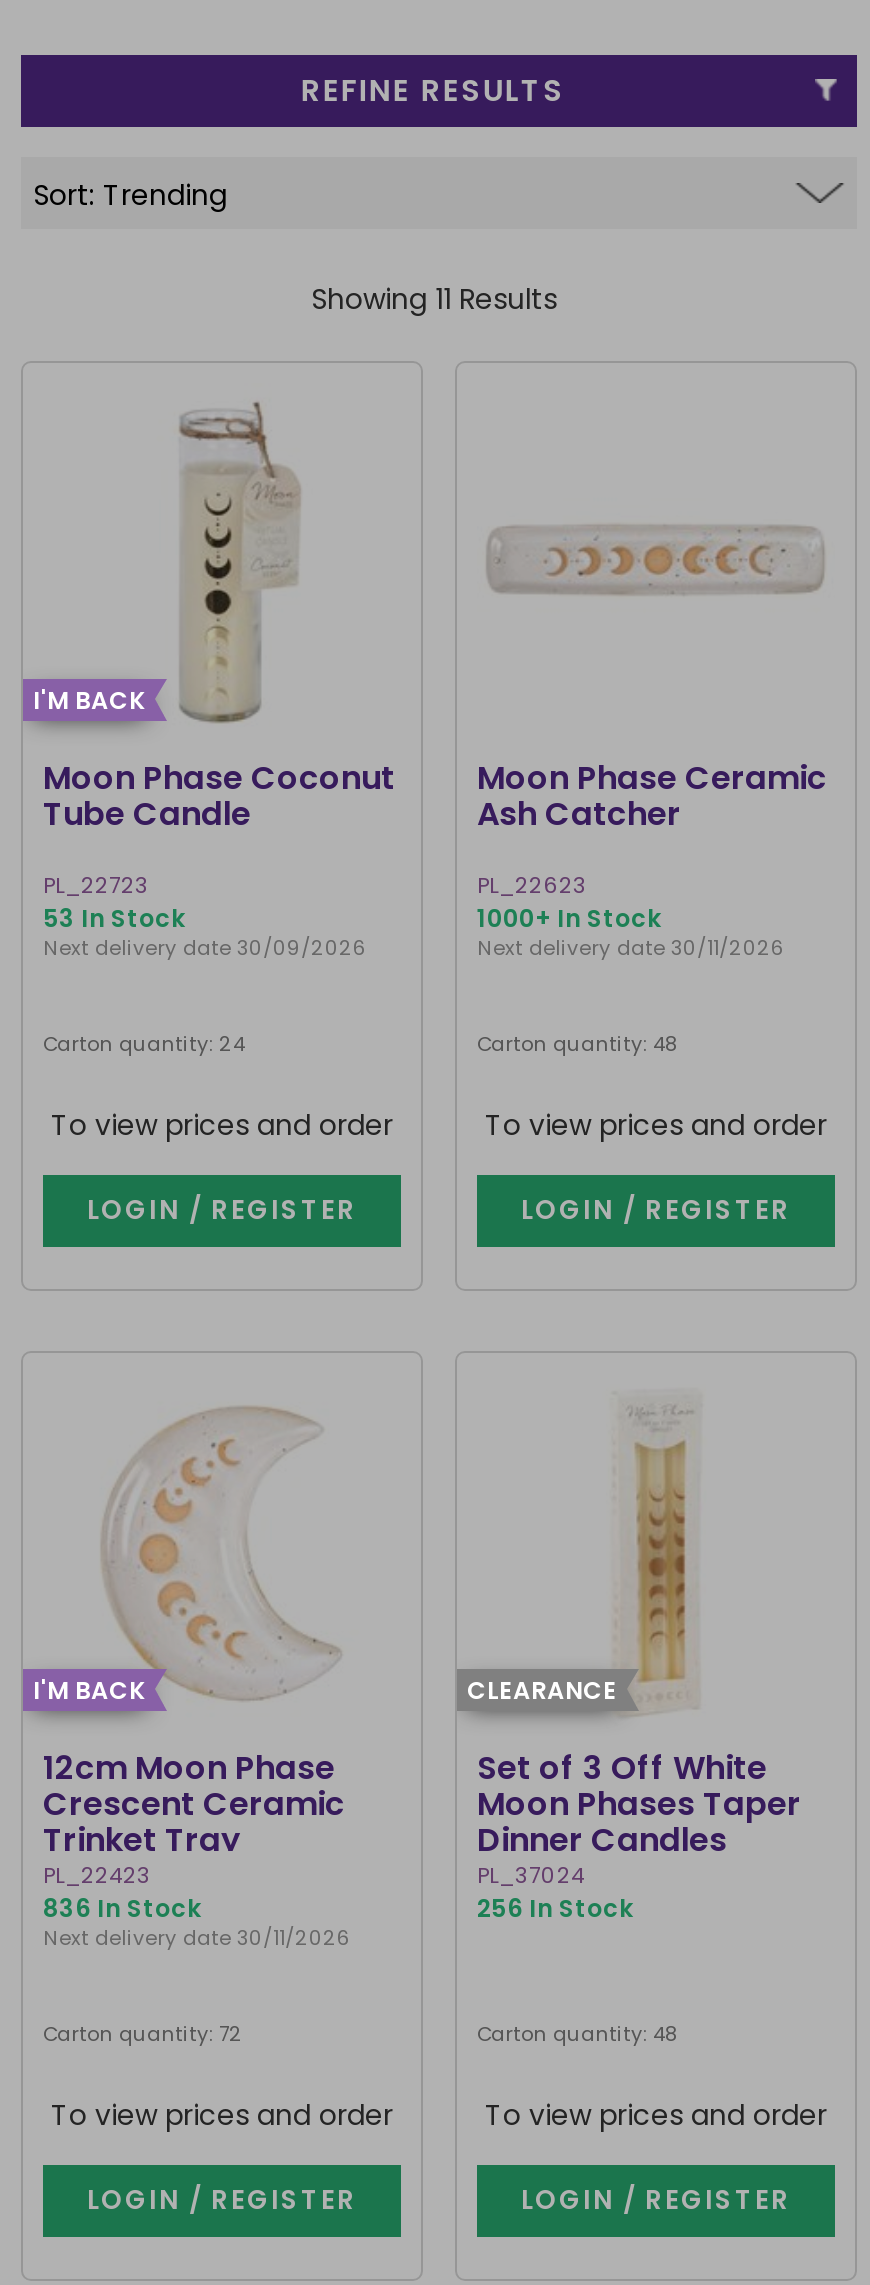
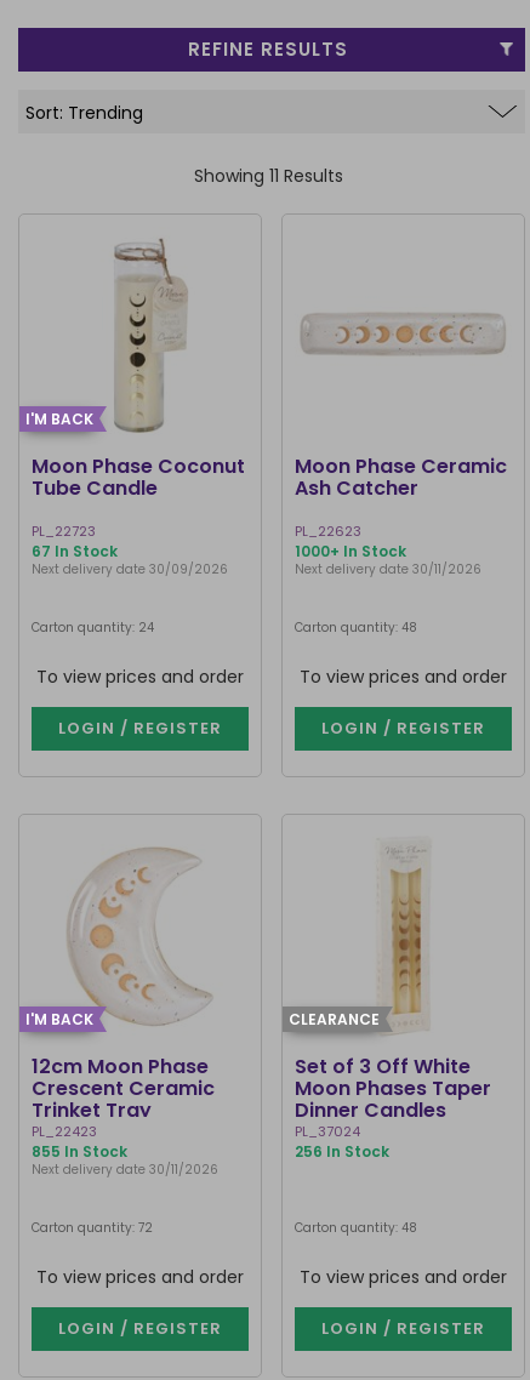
- 53 In Stock
+ 67 In Stock

- 836 In Stock
+ 855 In Stock
